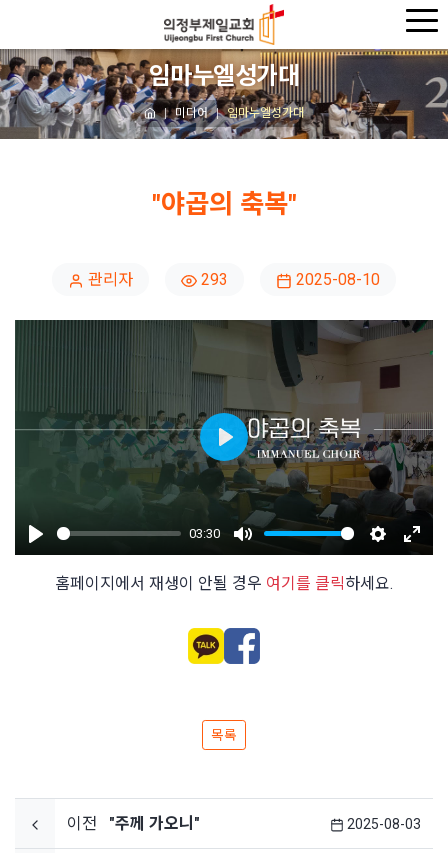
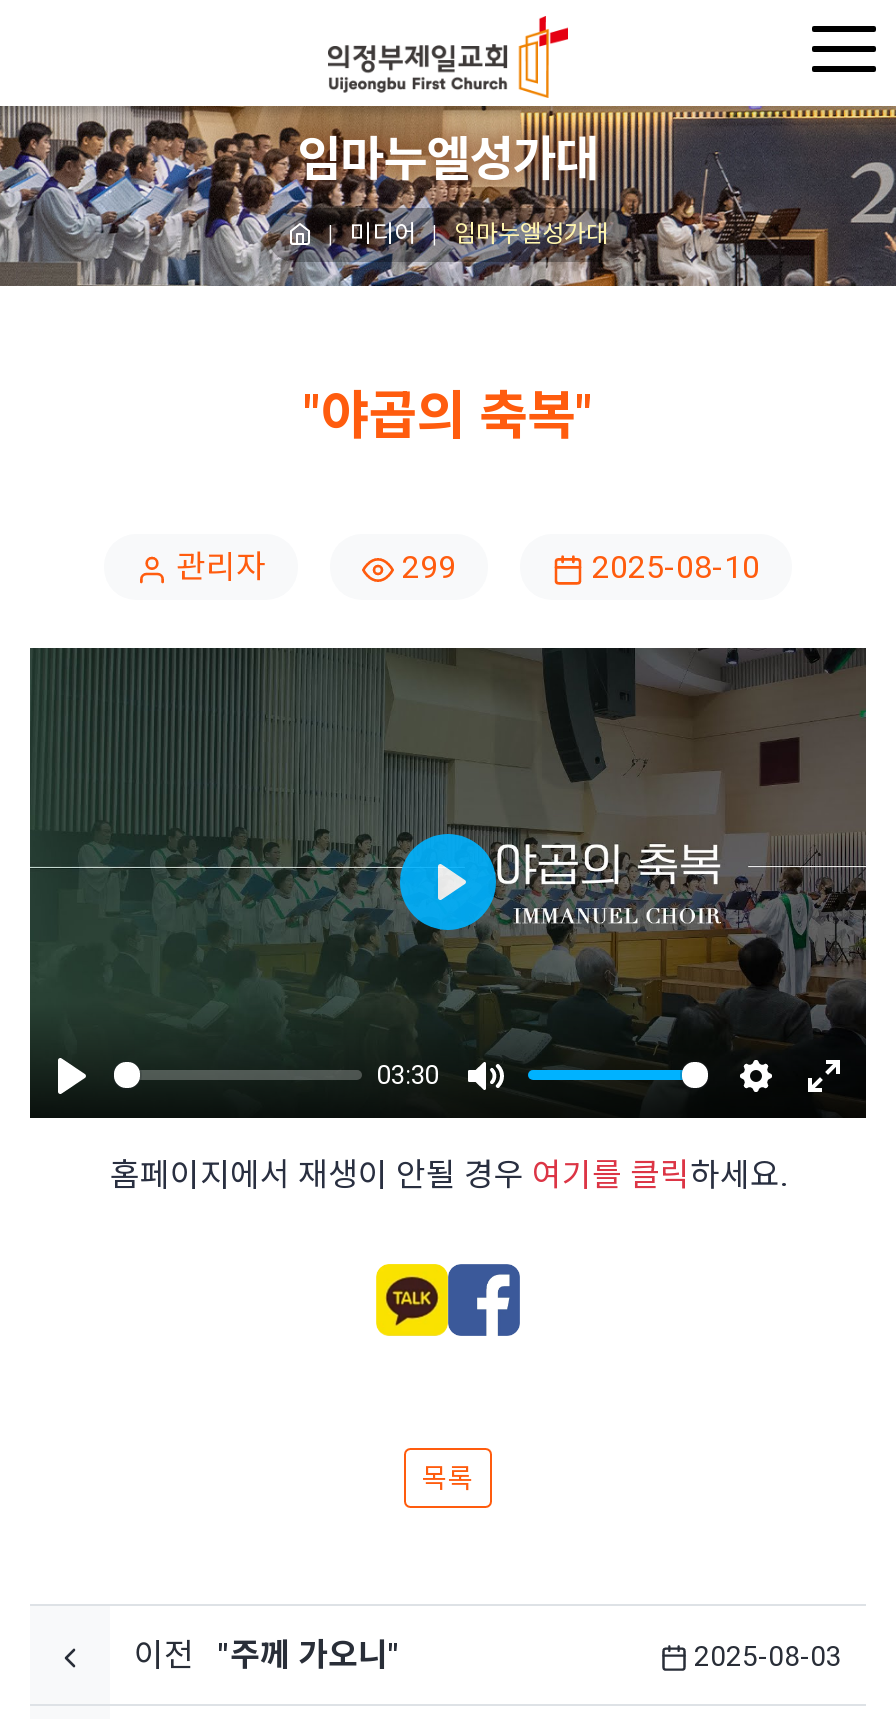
- 293
+ 299
